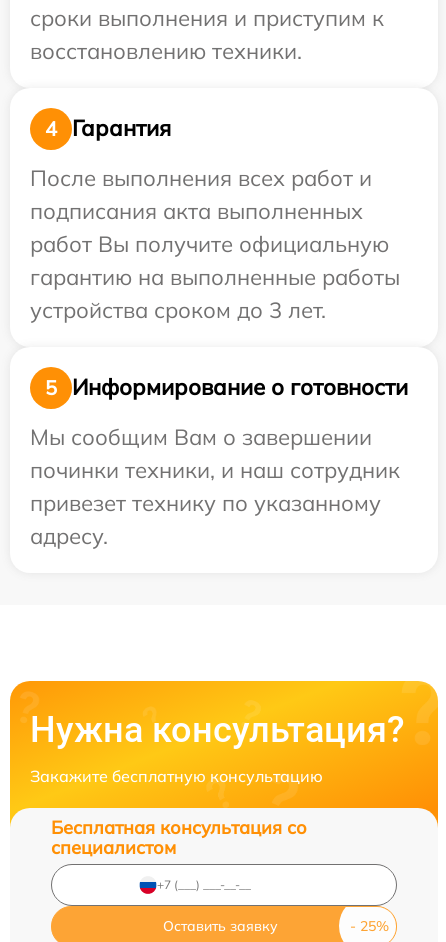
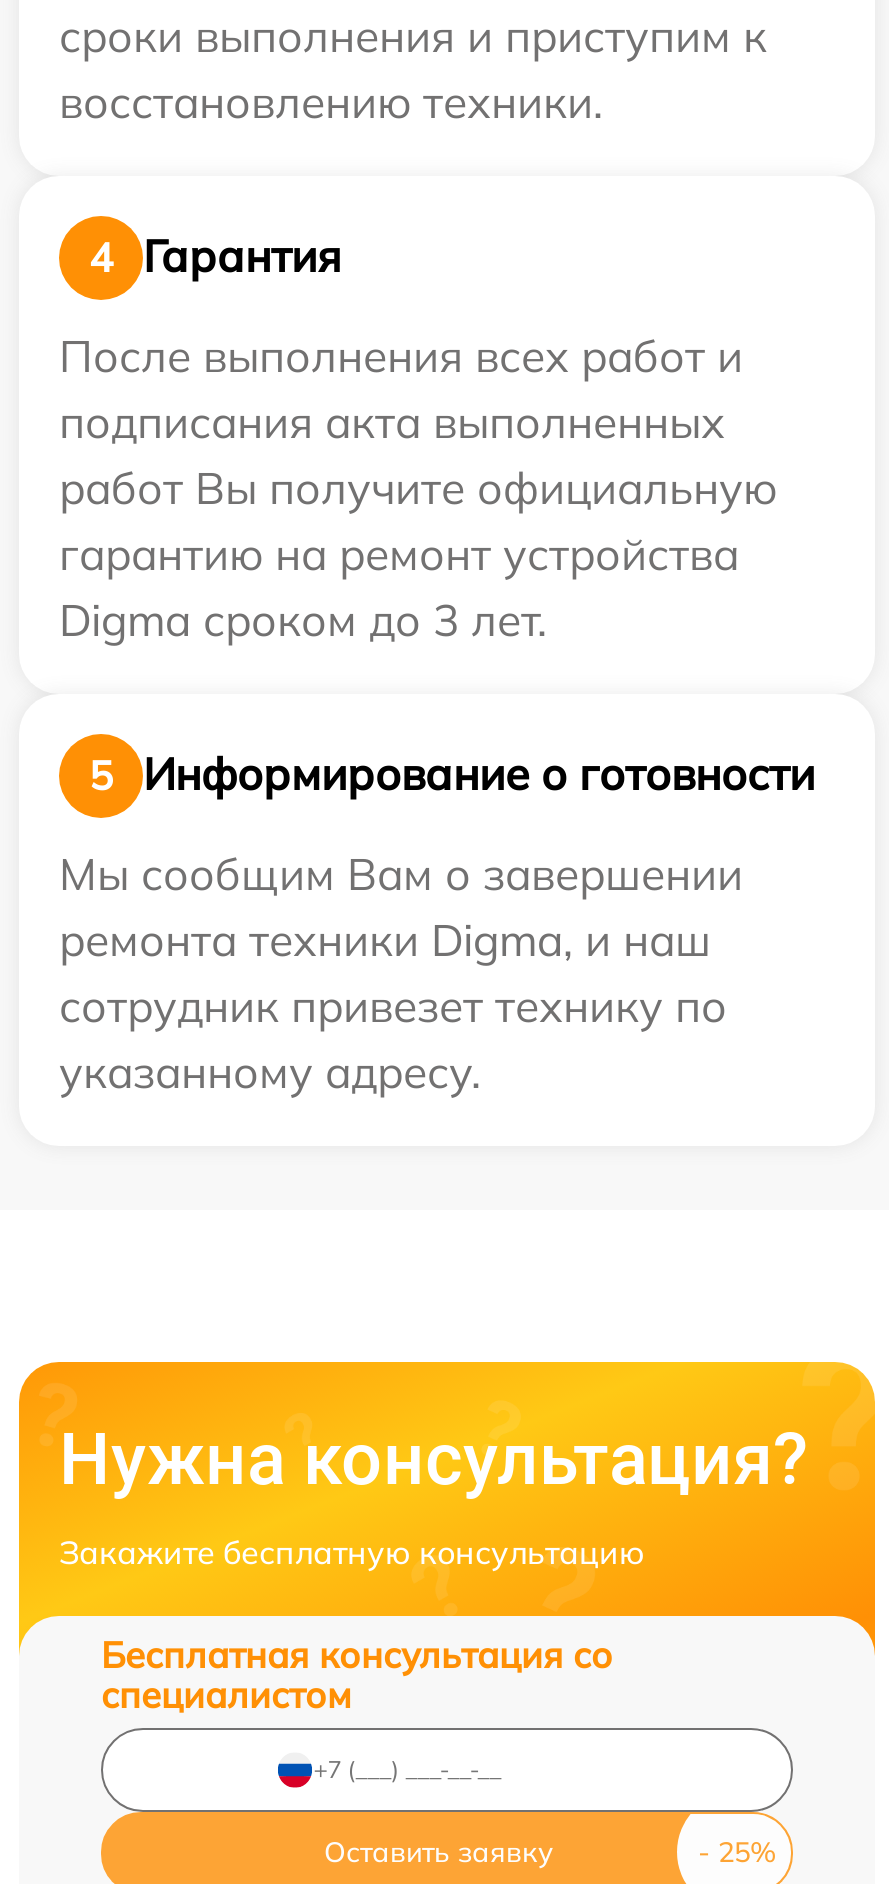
- гарантию на выполненные работы
+ гарантию на ремонт устройства

- устройства сроком до 3 лет.
+ Digma сроком до 3 лет.

- починки техники, и наш сотрудник
- привезет технику по указанному
- адресу.
+ ремонта техники Digma, и наш
+ сотрудник привезет технику по
+ указанному адресу.
